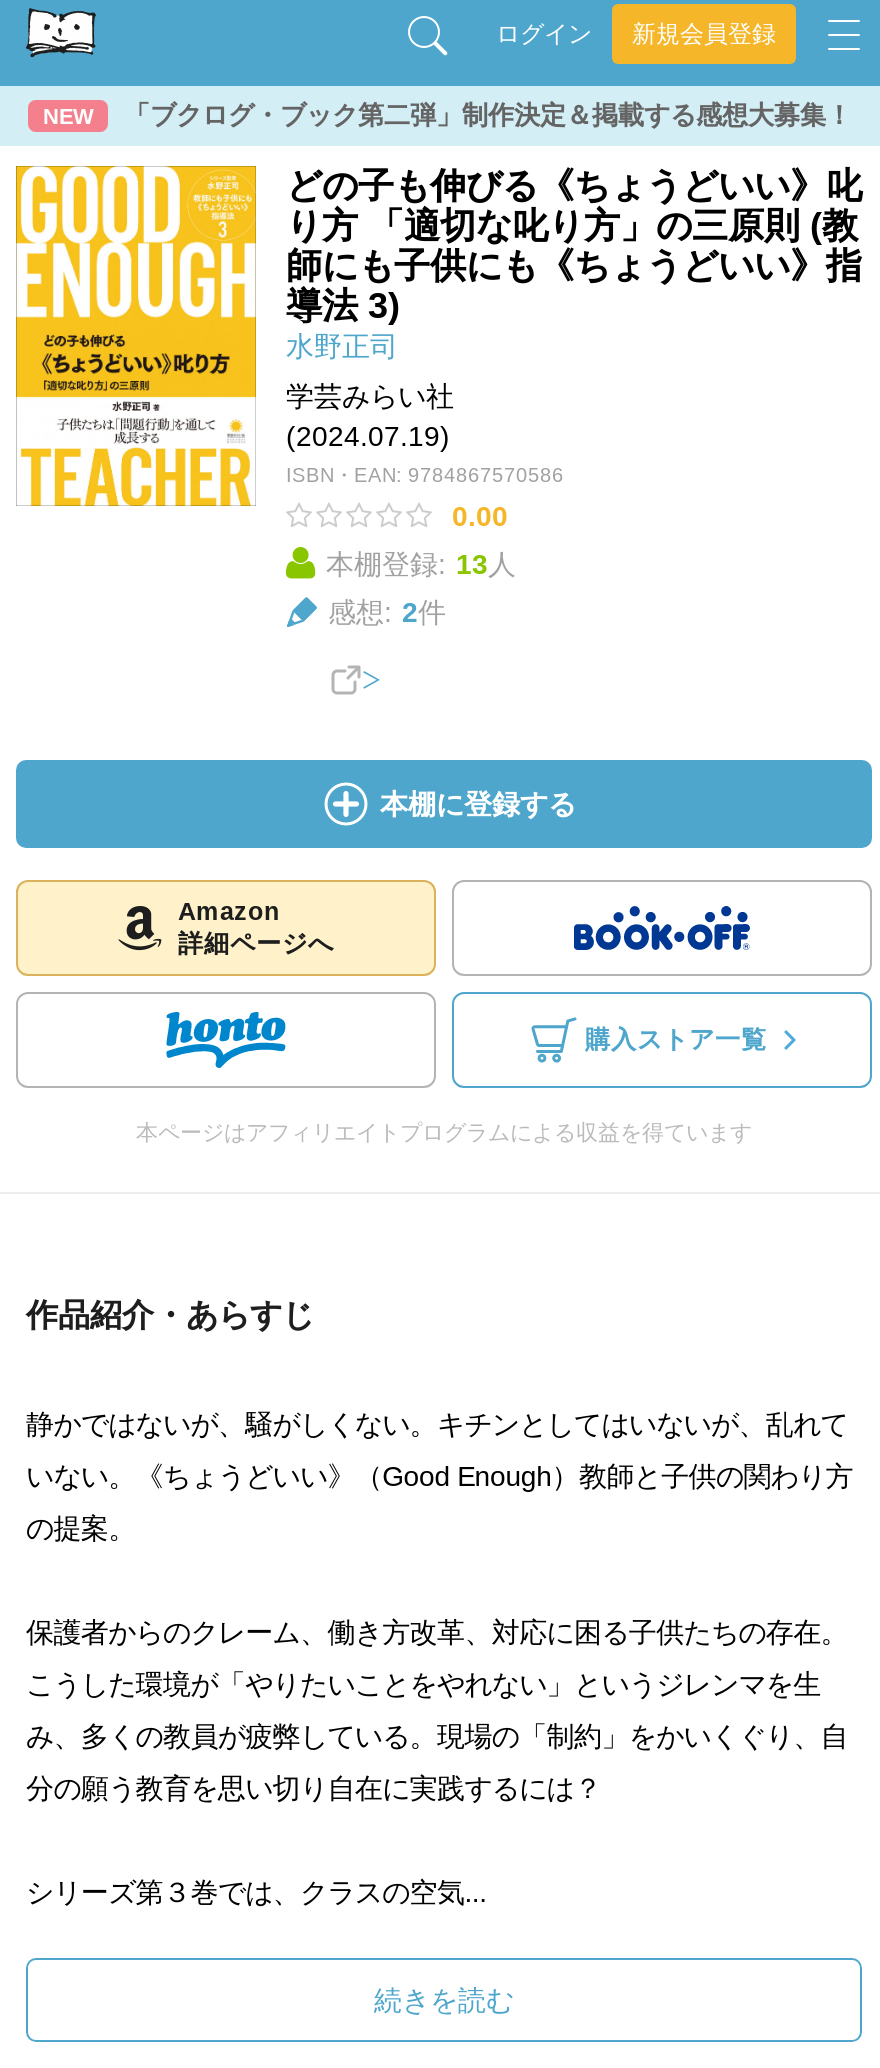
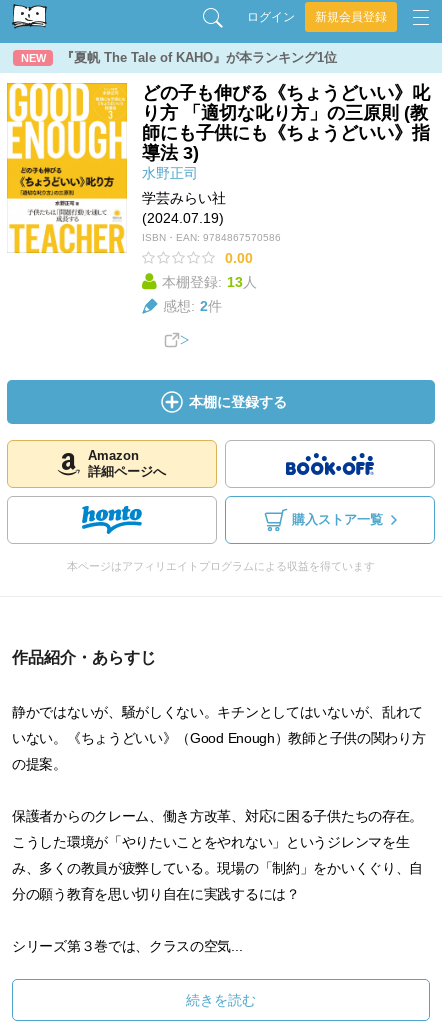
- 「ブクログ・ブック第二弾」制作決定＆掲載する感想大募集！
+ 『夏帆 The Tale of KAHO』が本ランキング1位
